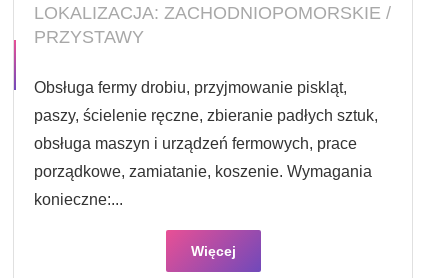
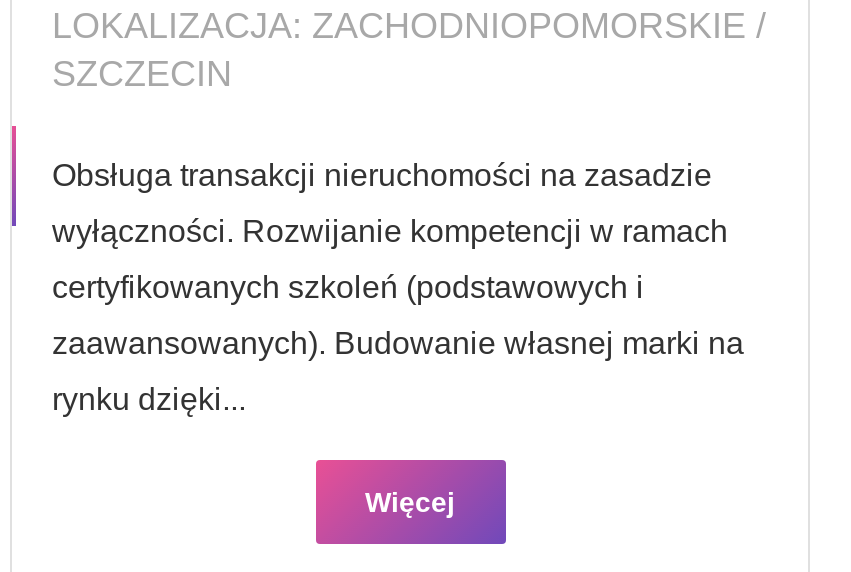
- PRZYSTAWY
+ SZCZECIN

- Obsługa fermy drobiu, przyjmowanie piskląt,
+ Obsługa transakcji nieruchomości na zasadzie

- paszy, ścielenie ręczne, zbieranie padłych sztuk,
+ wyłączności. Rozwijanie kompetencji w ramach

- obsługa maszyn i urządzeń fermowych, prace
+ certyfikowanych szkoleń (podstawowych i

- porządkowe, zamiatanie, koszenie. Wymagania
+ zaawansowanych). Budowanie własnej marki na

- konieczne:...
+ rynku dzięki...
